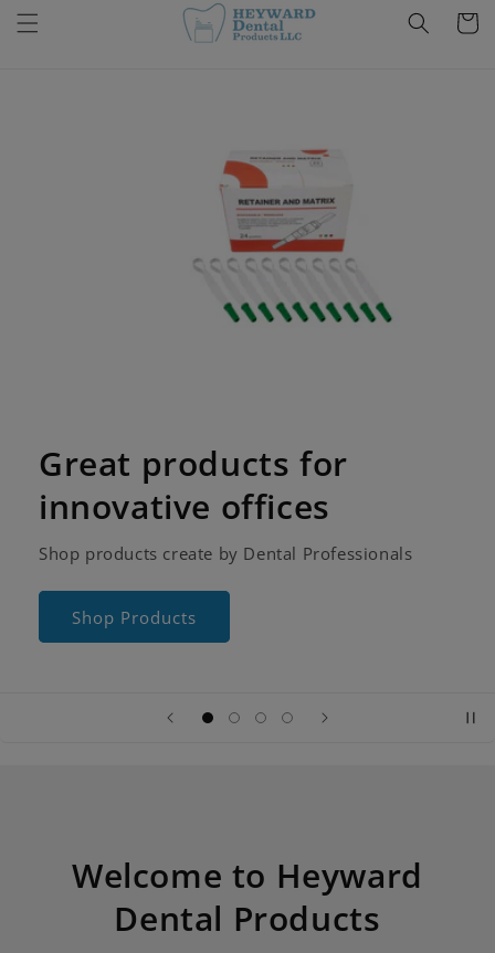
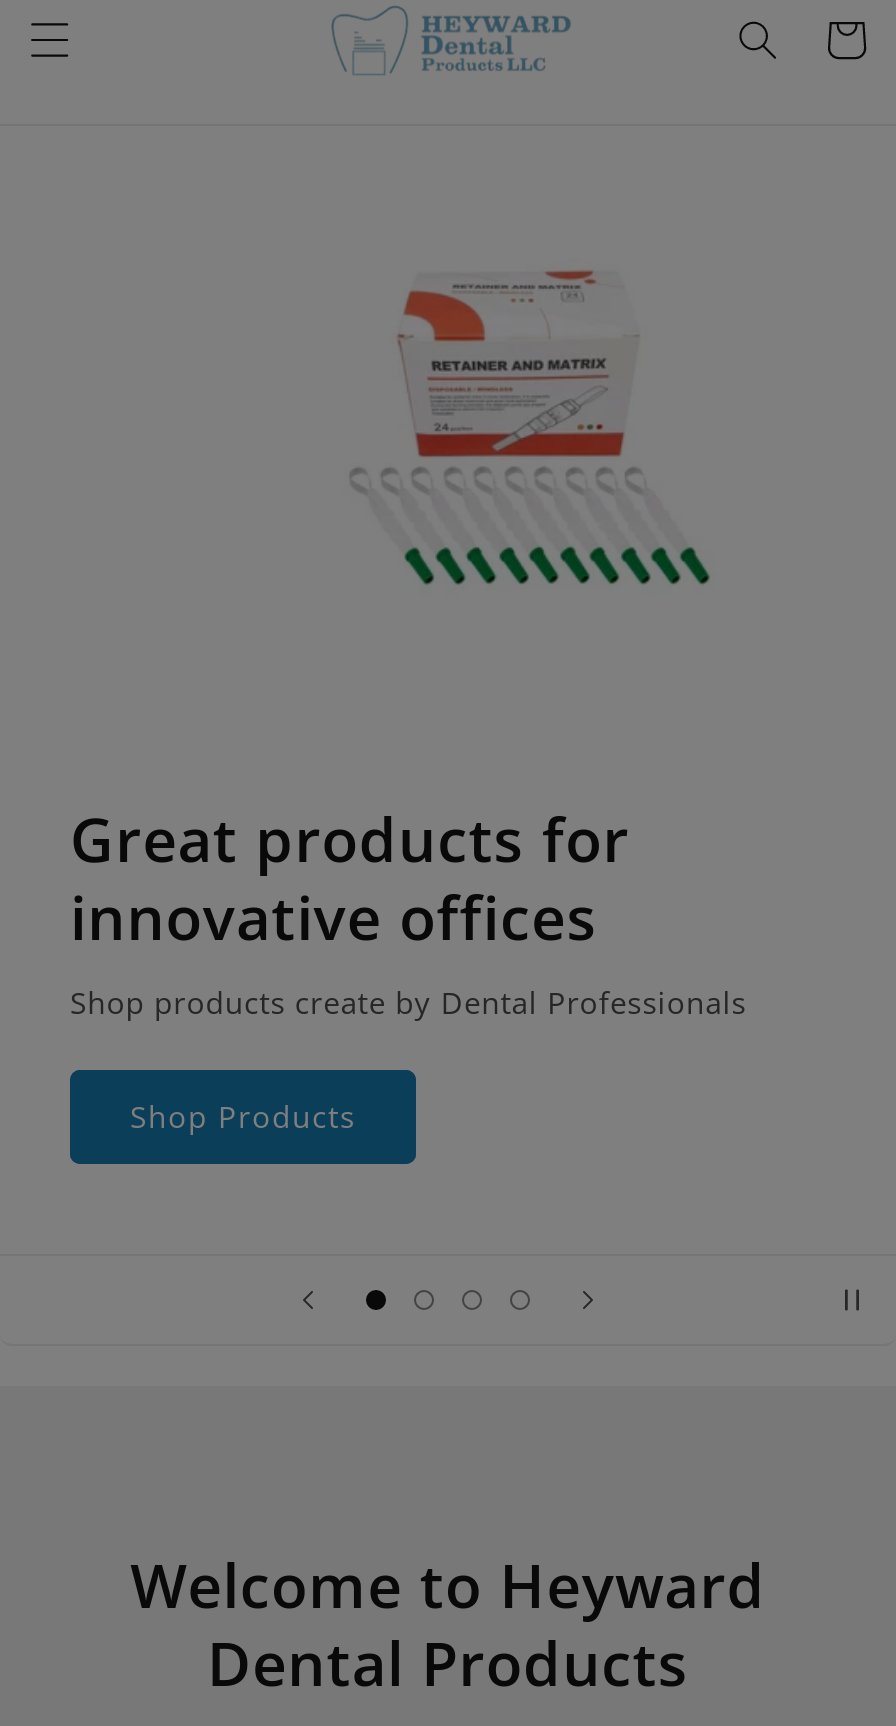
- Shop products create by Dental Professionals
+ Shop products created by Dental Professionals
